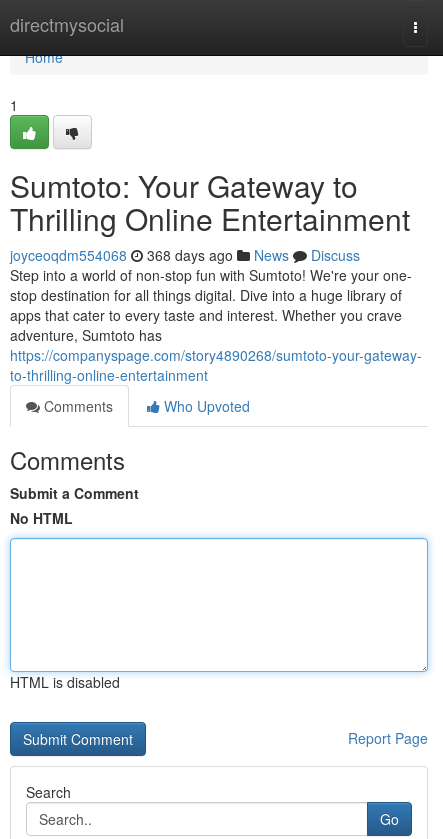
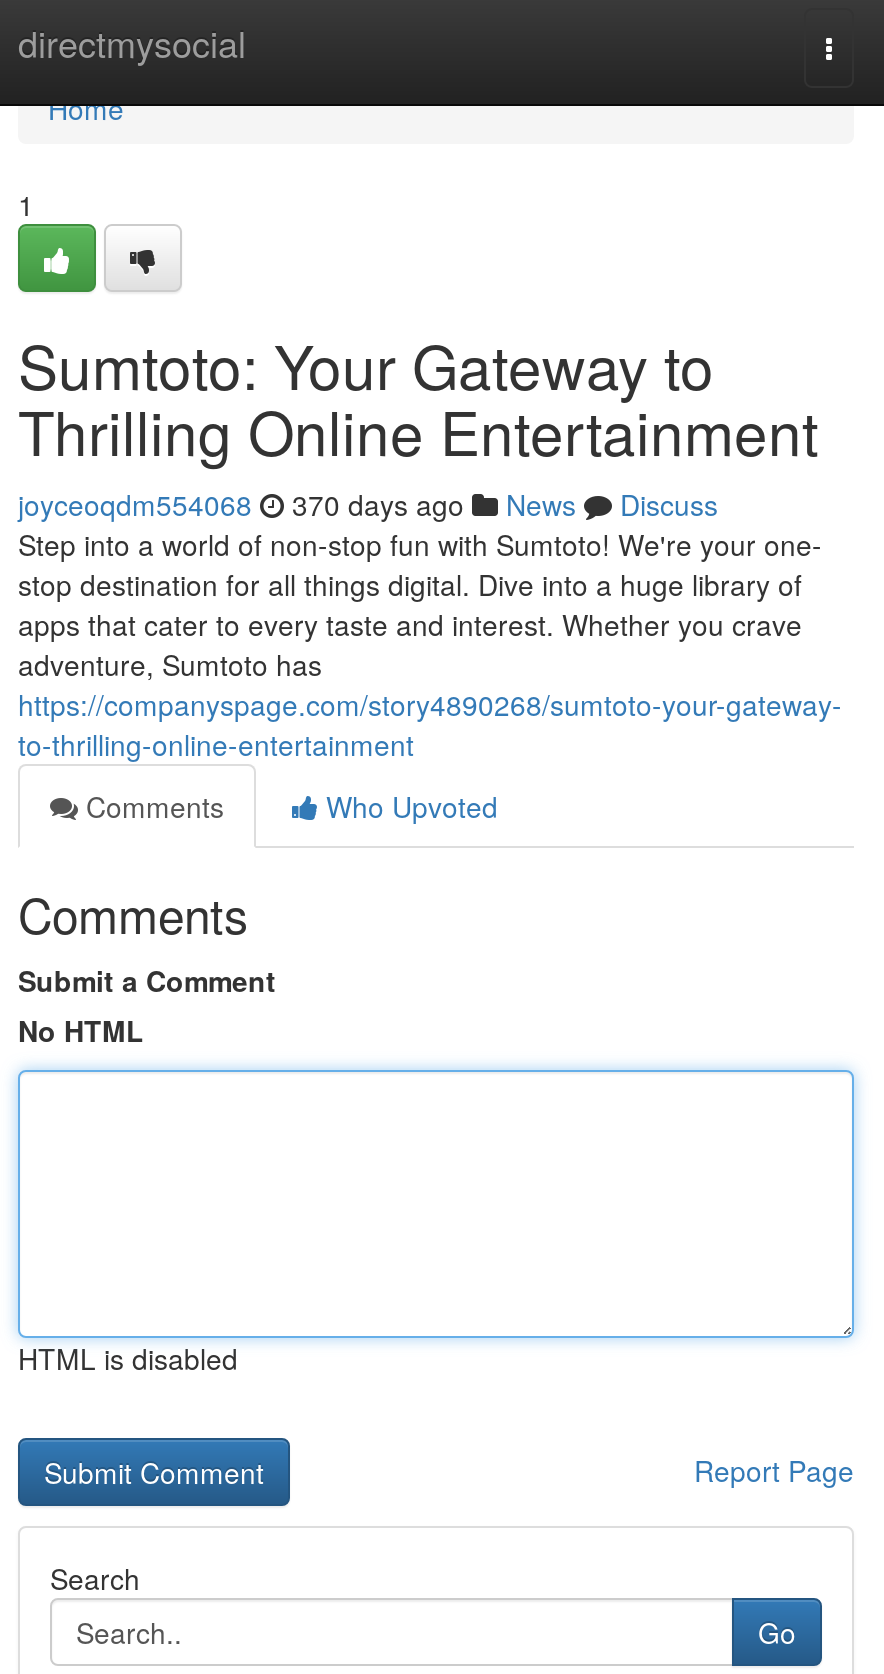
- joyceoqdm554068 368 days ago News Discuss
+ joyceoqdm554068 370 days ago News Discuss
